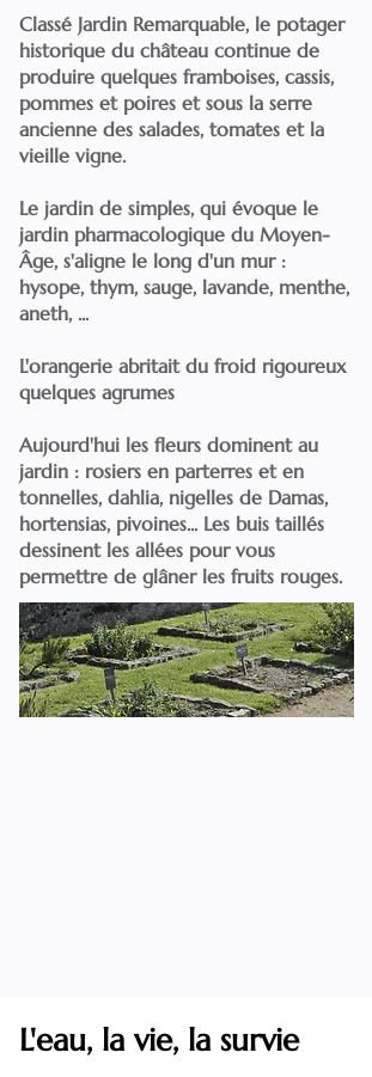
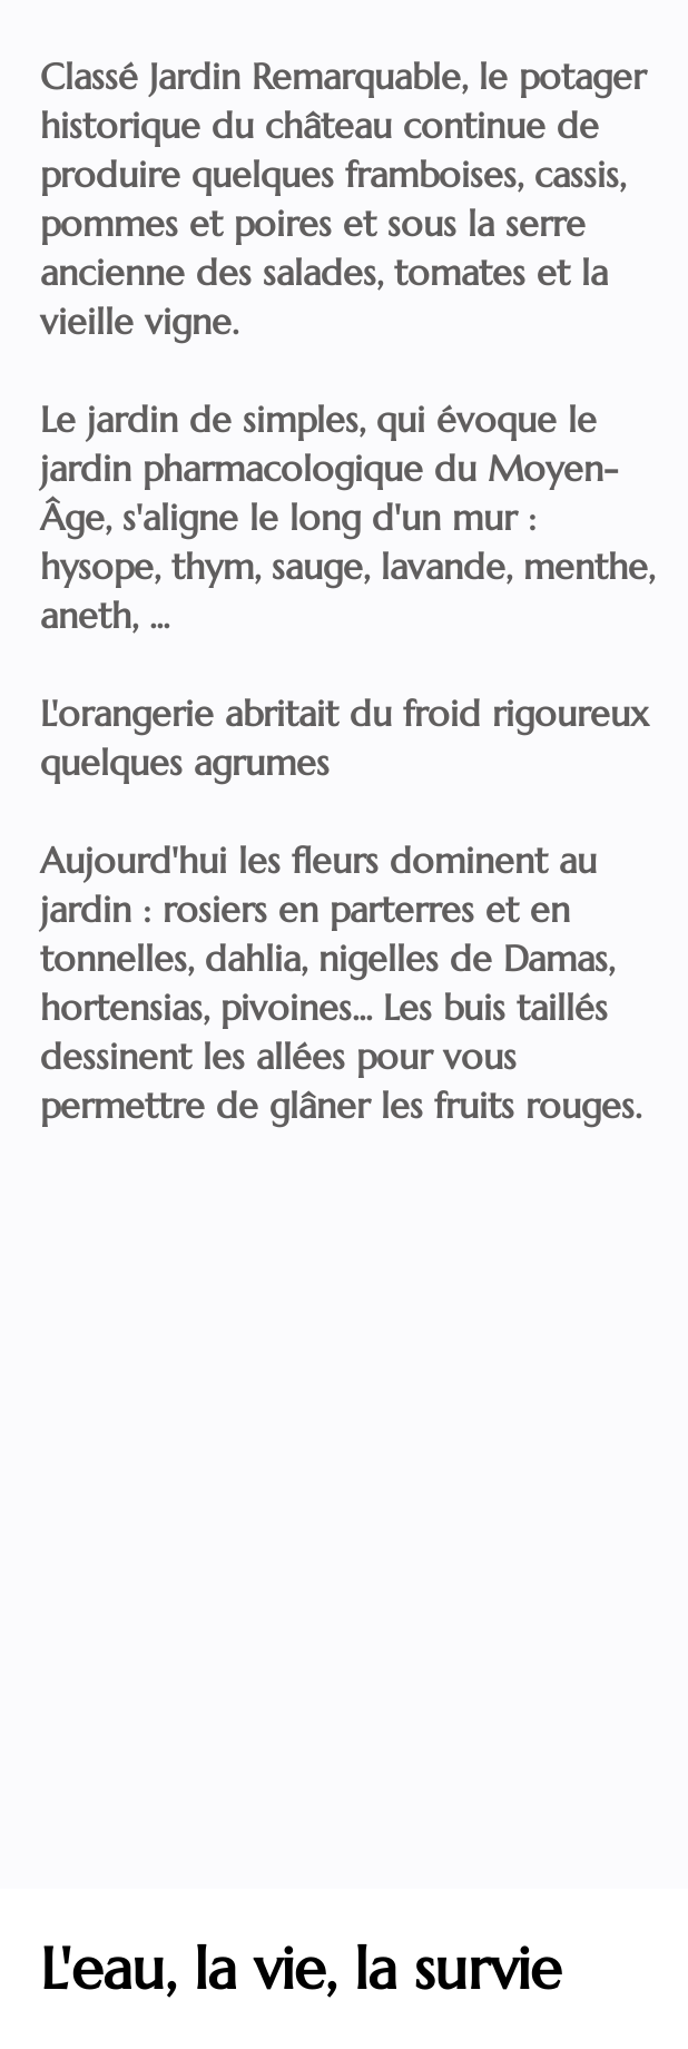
- [image]
